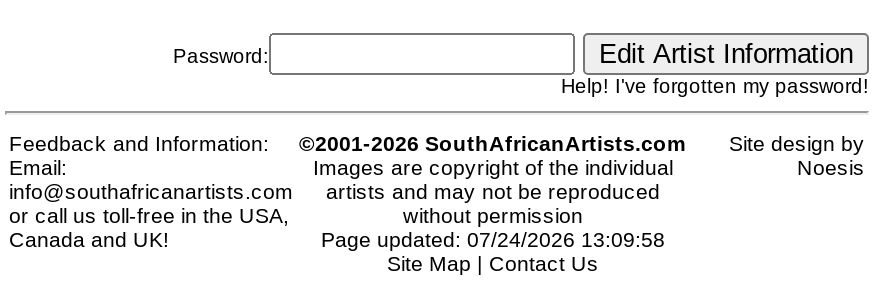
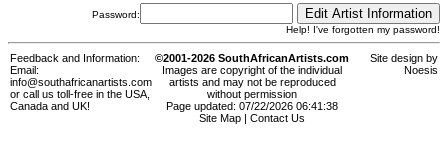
- Page updated: 07/24/2026 13:09:58
+ Page updated: 07/22/2026 06:41:38
